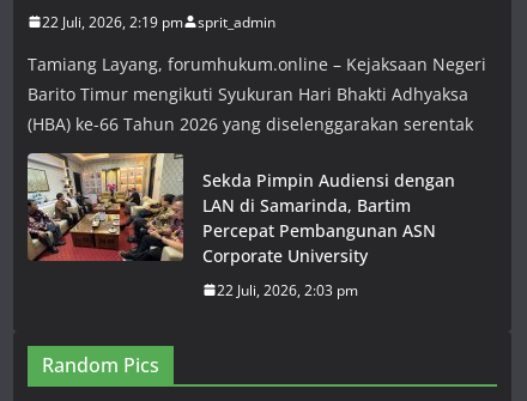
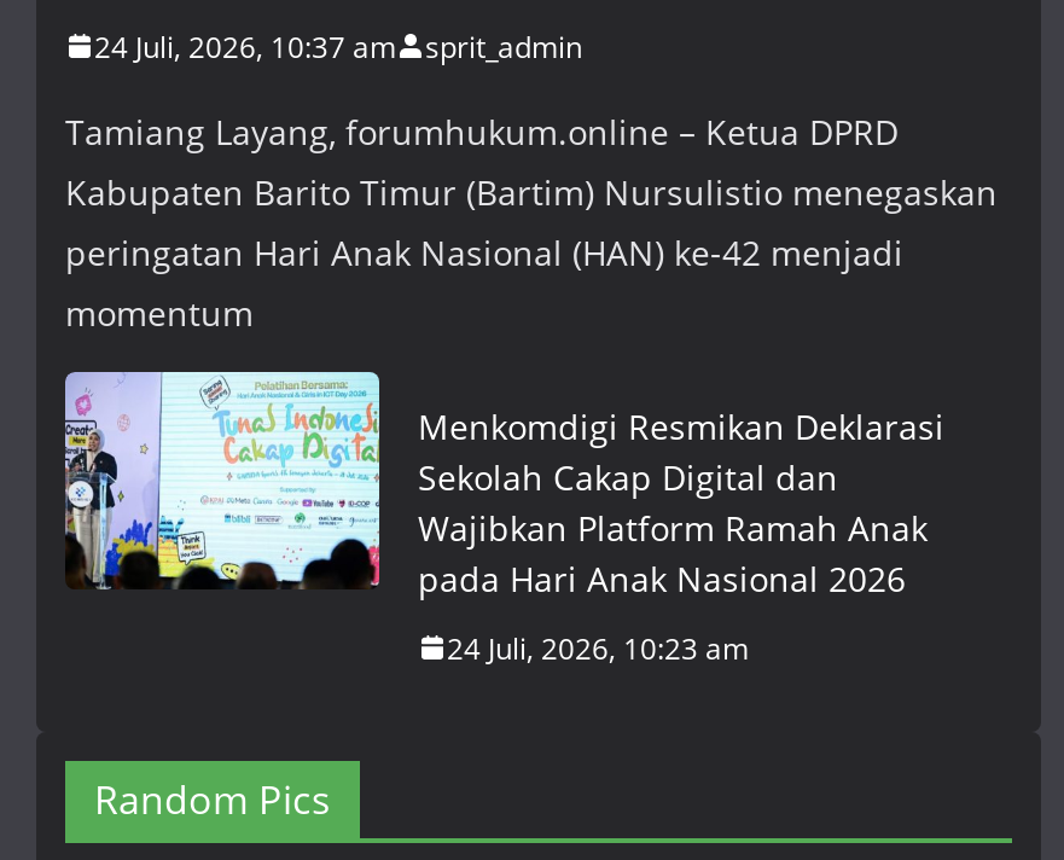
- 22 Juli, 2026, 2:19 pm sprit_admin
+ 24 Juli, 2026, 10:37 am sprit_admin

- Tamiang Layang, forumhukum.online – Kejaksaan Negeri
- Barito Timur mengikuti Syukuran Hari Bhakti Adhyaksa
- (HBA) ke-66 Tahun 2026 yang diselenggarakan serentak
+ Tamiang Layang, forumhukum.online – Ketua DPRD
+ Kabupaten Barito Timur (Bartim) Nursulistio menegaskan
+ peringatan Hari Anak Nasional (HAN) ke-42 menjadi
+ momentum

- [image]
- Sekda Pimpin Audiensi dengan
- LAN di Samarinda, Bartim
- Percepat Pembangunan ASN
- Corporate University
+ [image]
+ Menkomdigi Resmikan Deklarasi
+ Sekolah Cakap Digital dan
+ Wajibkan Platform Ramah Anak
+ pada Hari Anak Nasional 2026

- 22 Juli, 2026, 2:03 pm
+ 24 Juli, 2026, 10:23 am
